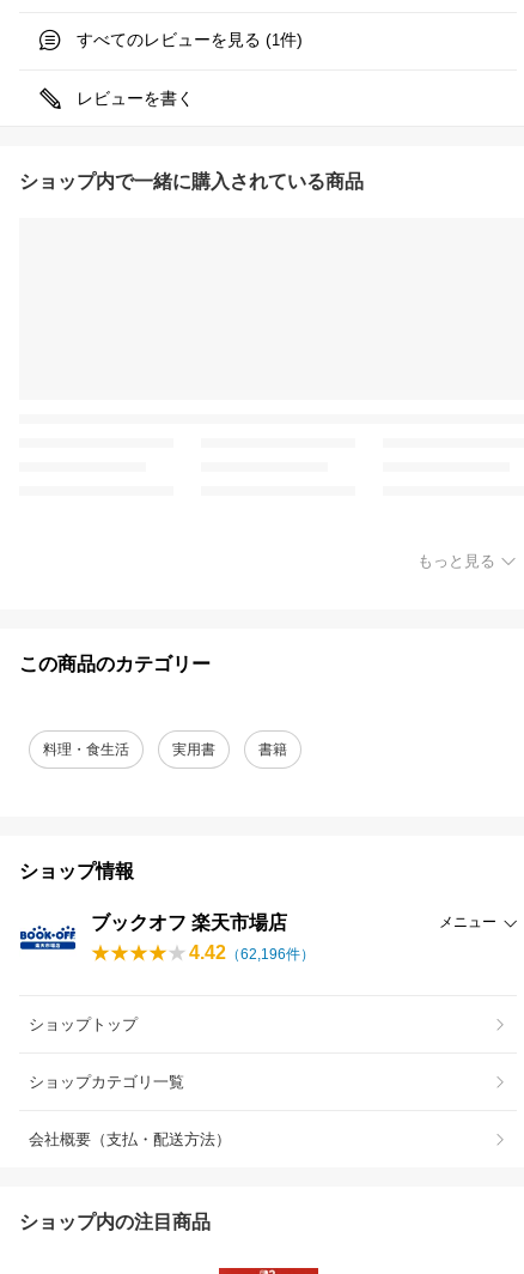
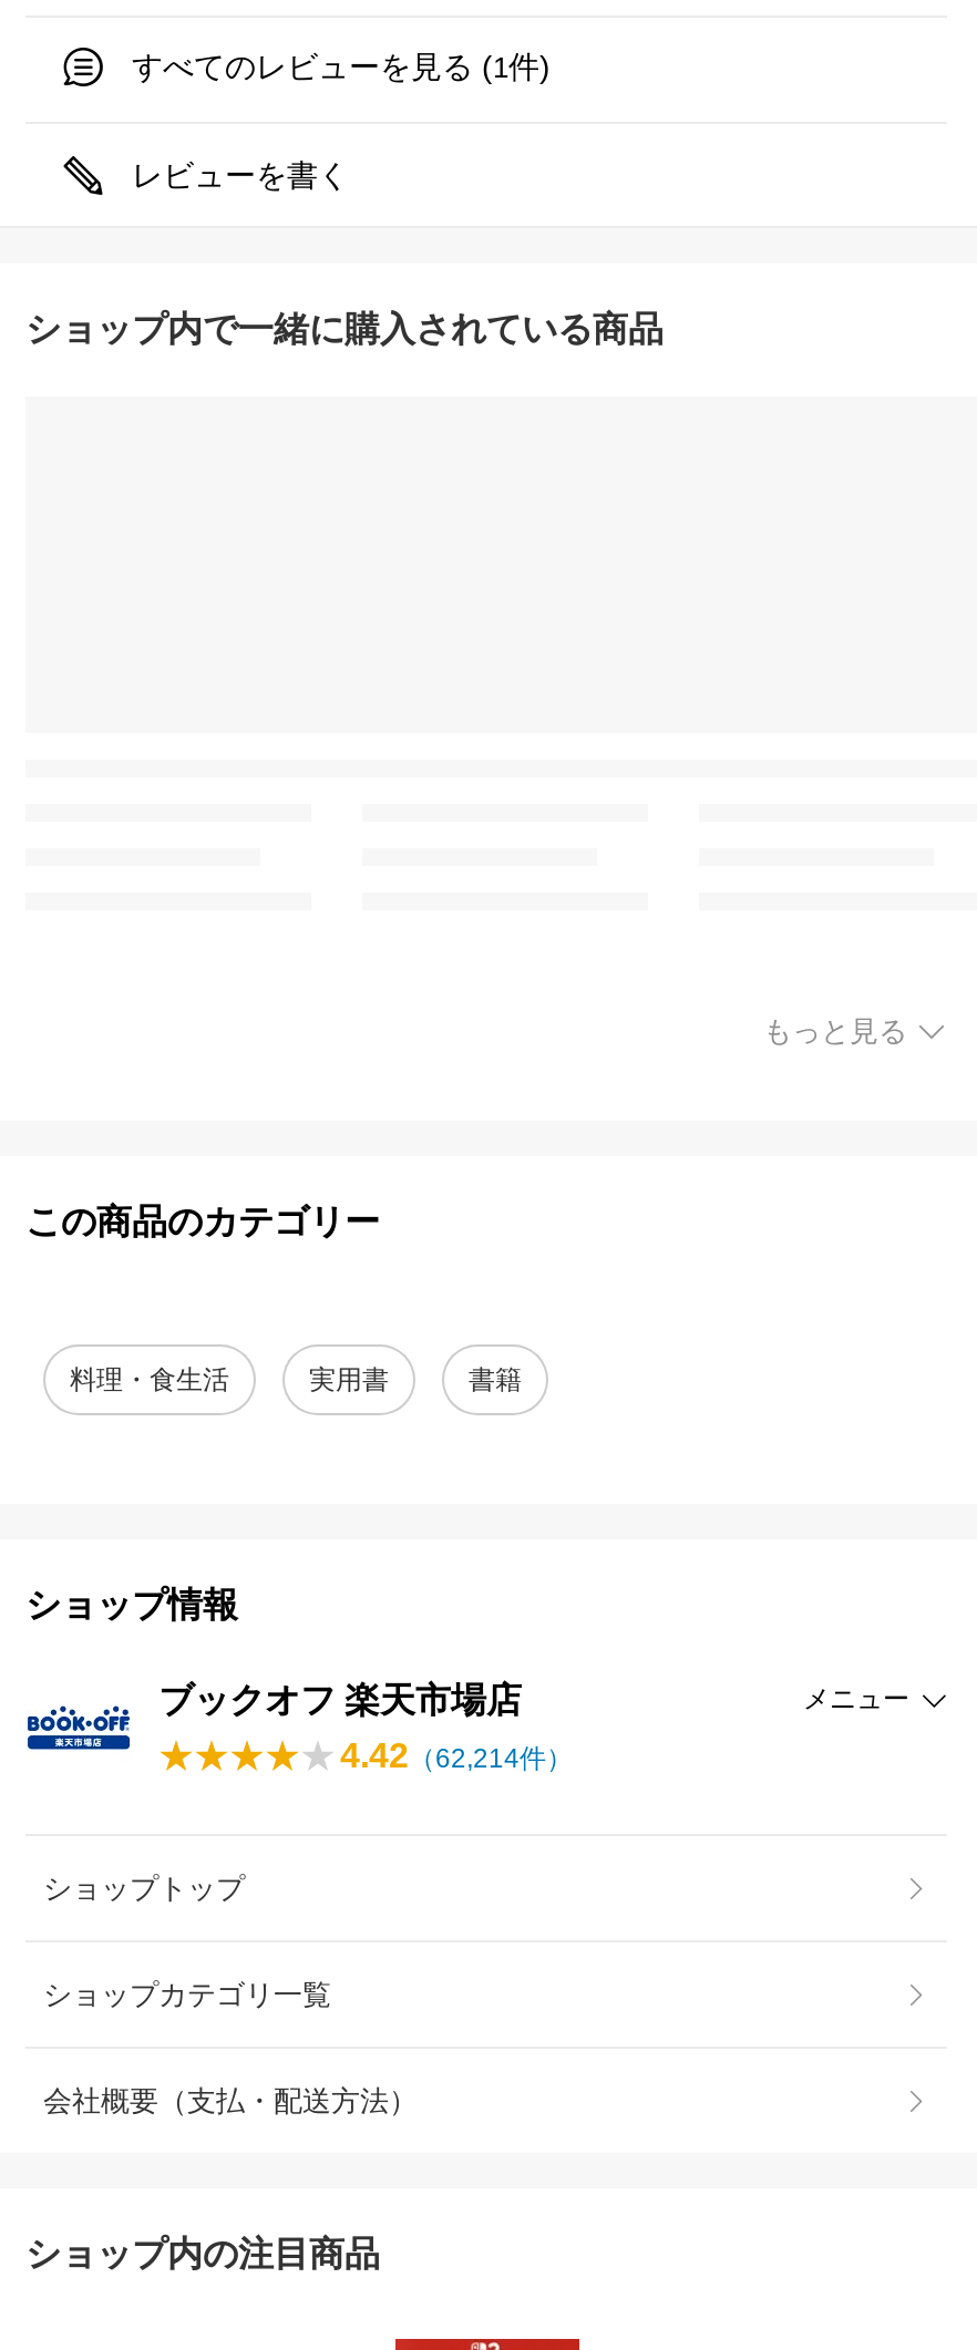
- 4.42（62,196件）
+ 4.42（62,214件）
